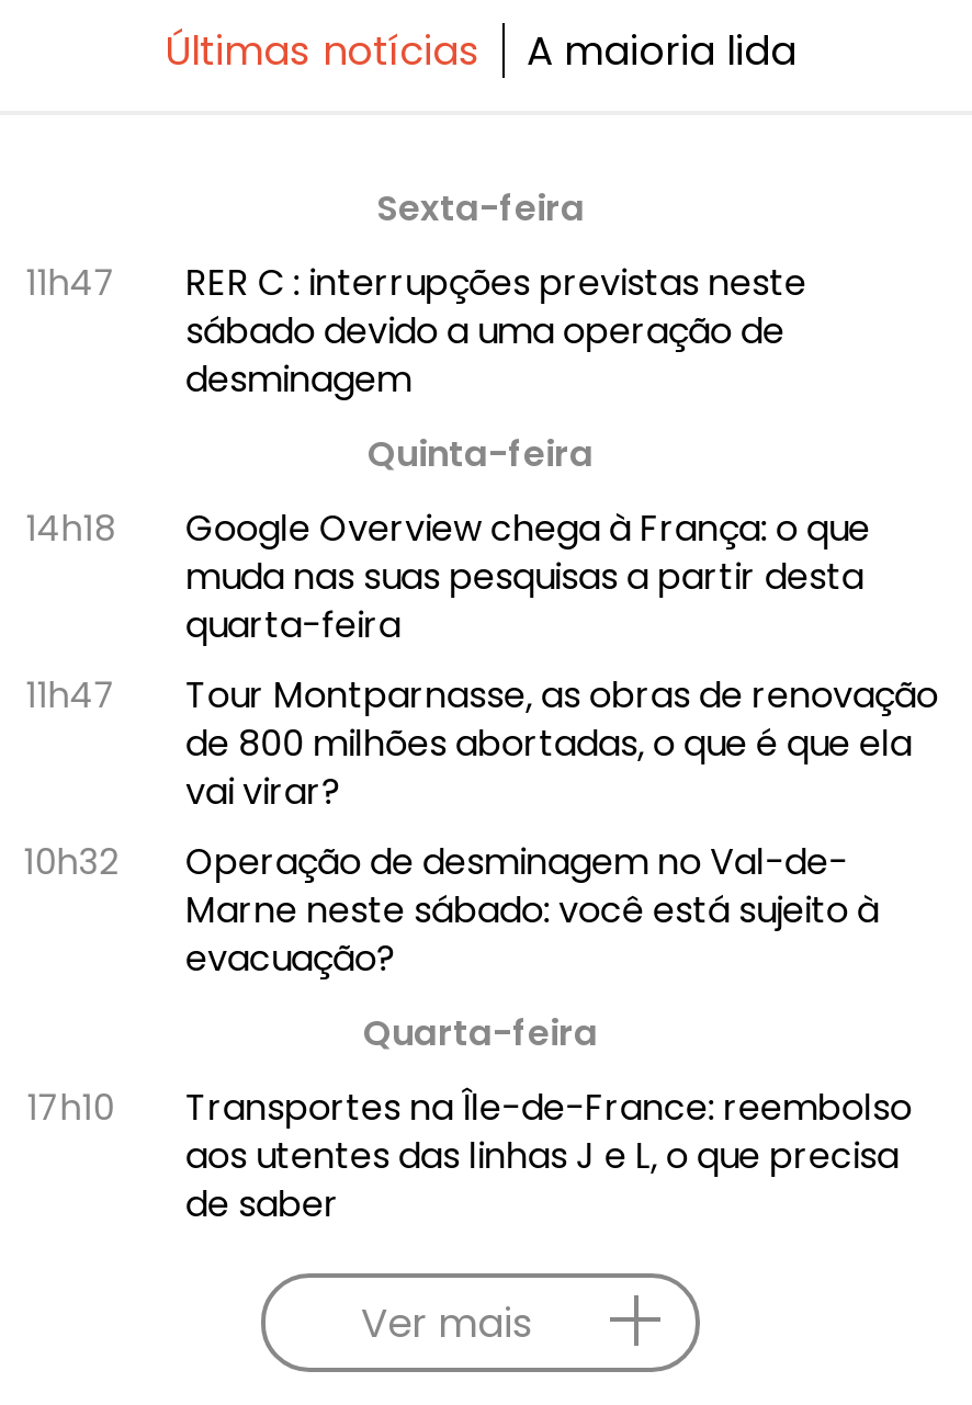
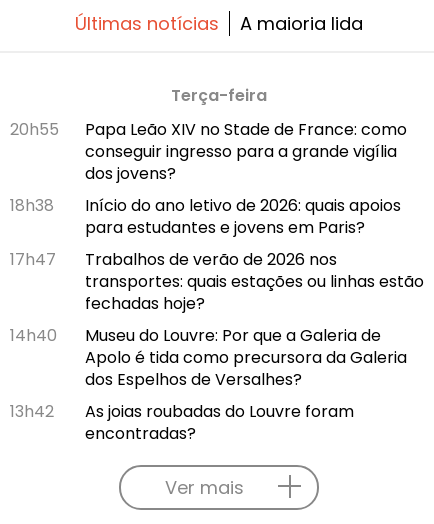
- Sexta-feira
- 11h47
- RER C : interrupções previstas neste
- sábado devido a uma operação de
- desminagem
- Quinta-feira
- 14h18
- Google Overview chega à França: o que
- muda nas suas pesquisas a partir desta
- quarta-feira
- 11h47
- Tour Montparnasse, as obras de renovação
- de 800 milhões abortadas, o que é que ela
- vai virar?
- 10h32
- Operação de desminagem no Val-de-
- Marne neste sábado: você está sujeito à
- evacuação?
- Quarta-feira
- 17h10
- Transportes na Île-de-France: reembolso
- aos utentes das linhas J e L, o que precisa
- de saber
+ Terça-feira
+ 20h55
+ Papa Leão XIV no Stade de France: como
+ conseguir ingresso para a grande vigília
+ dos jovens?
+ 18h38
+ Início do ano letivo de 2026: quais apoios
+ para estudantes e jovens em Paris?
+ 17h47
+ Trabalhos de verão de 2026 nos
+ transportes: quais estações ou linhas estão
+ fechadas hoje?
+ 14h40
+ Museu do Louvre: Por que a Galeria de
+ Apolo é tida como precursora da Galeria
+ dos Espelhos de Versalhes?
+ 13h42
+ As joias roubadas do Louvre foram
+ encontradas?
